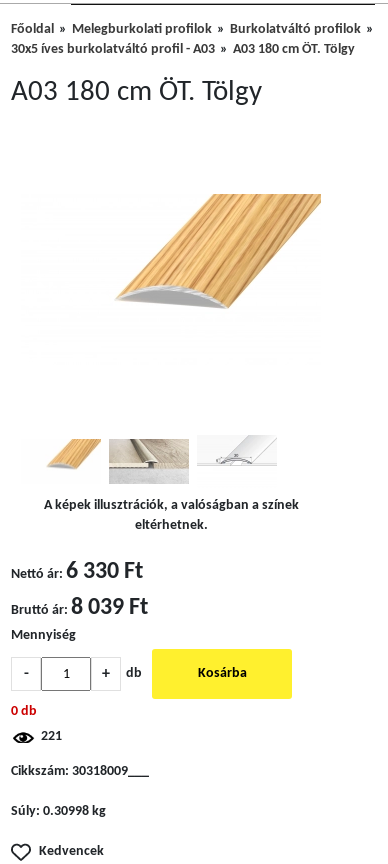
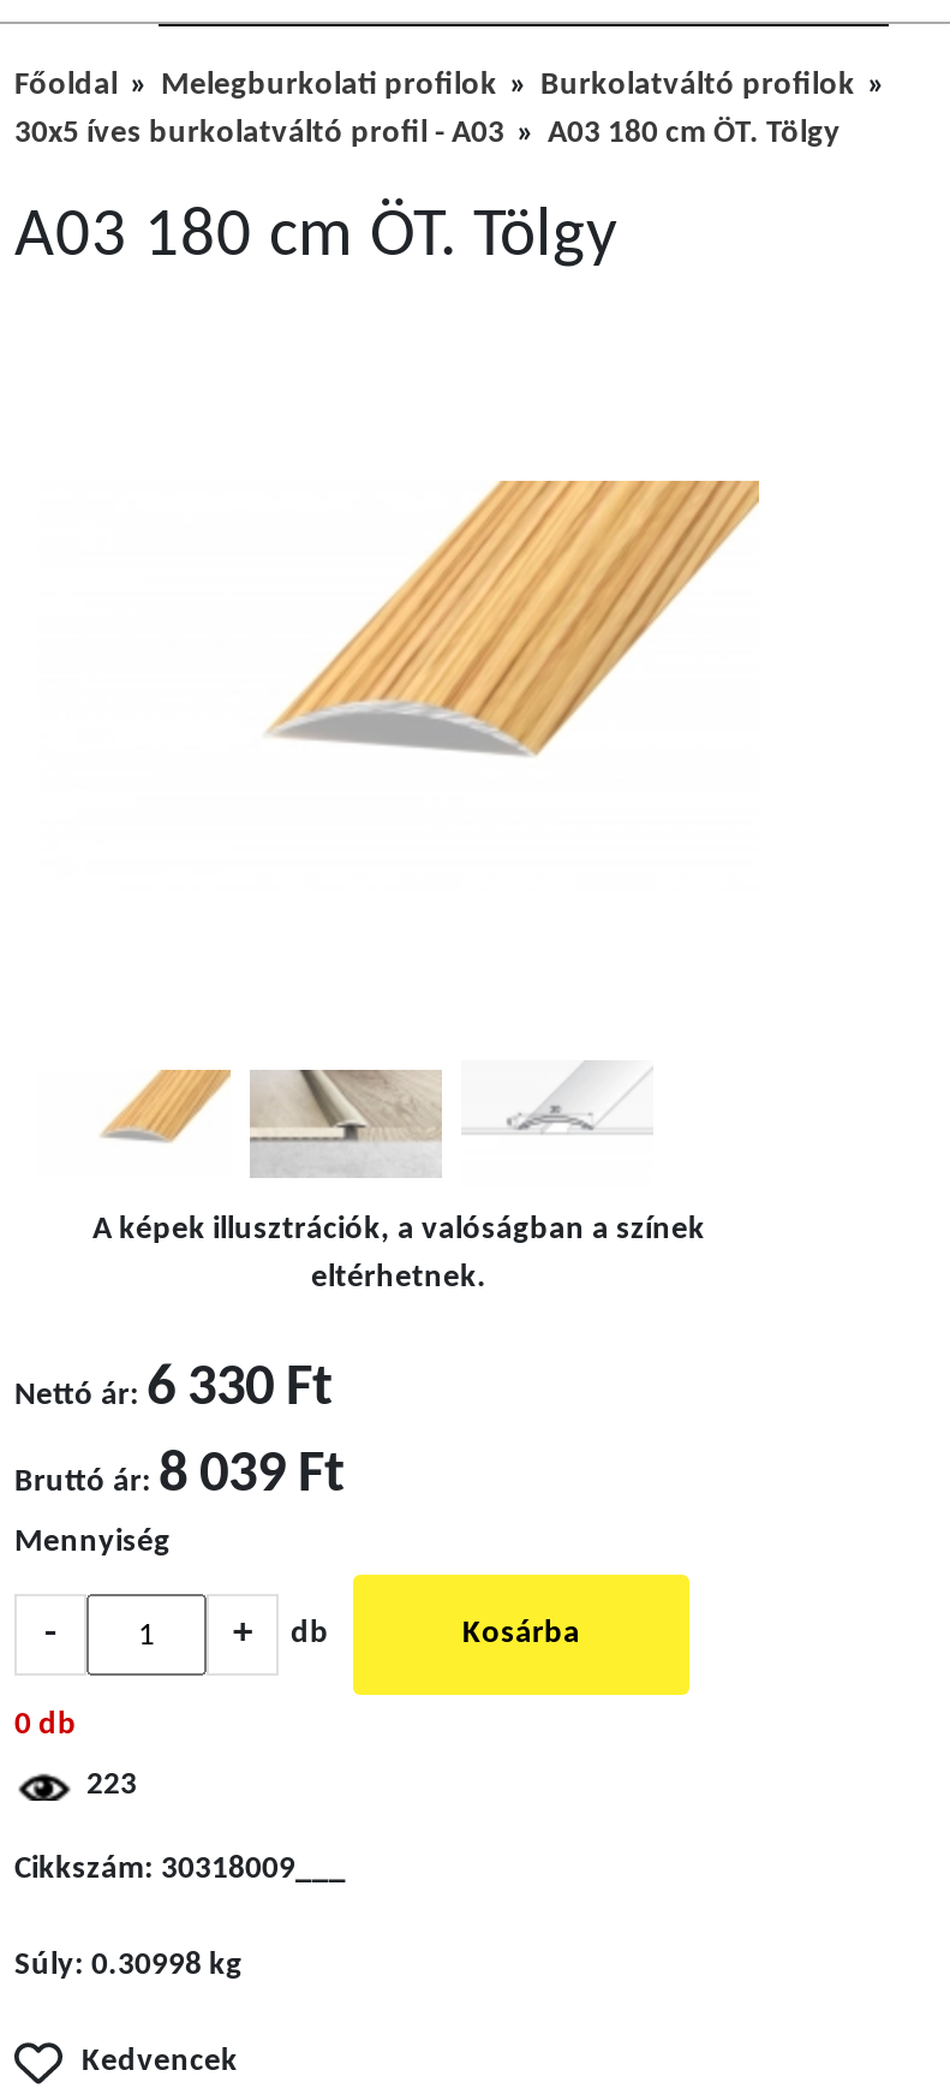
- 221
+ 223
